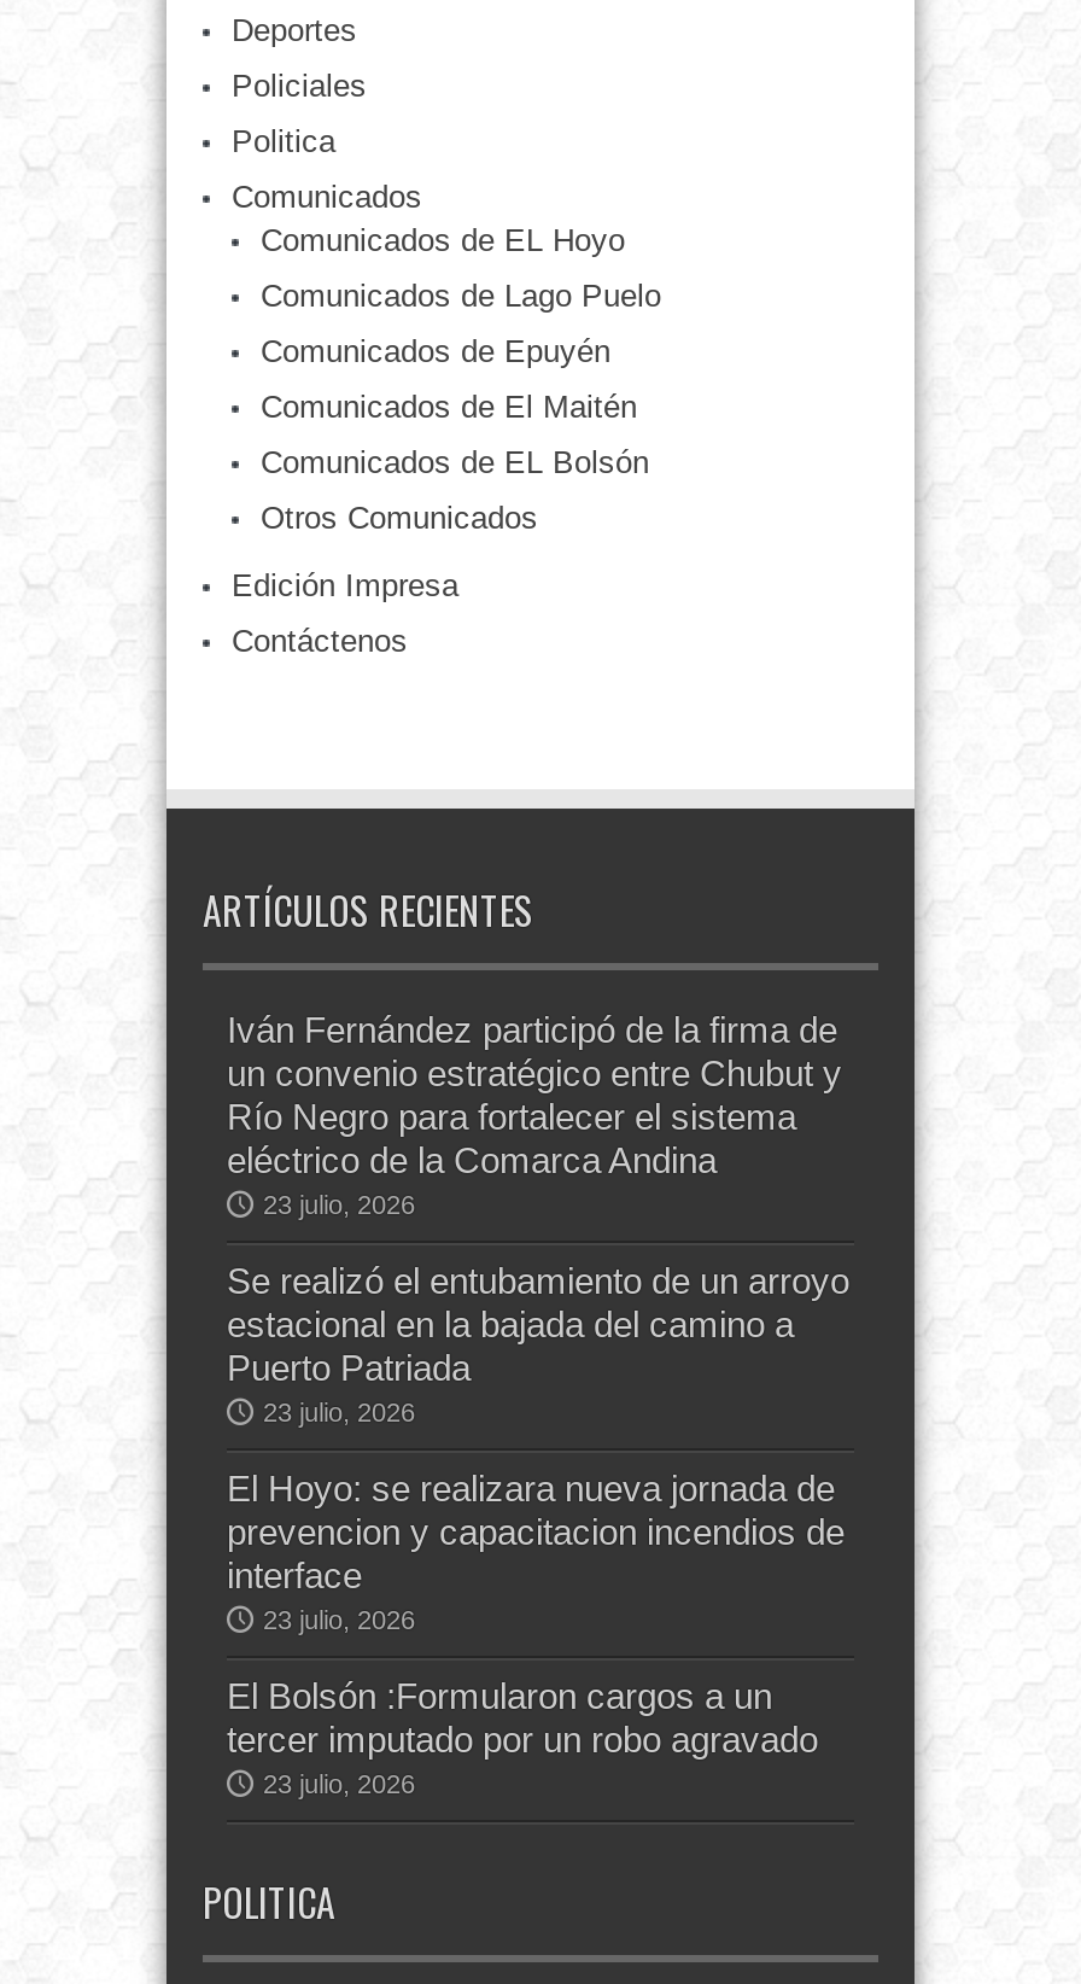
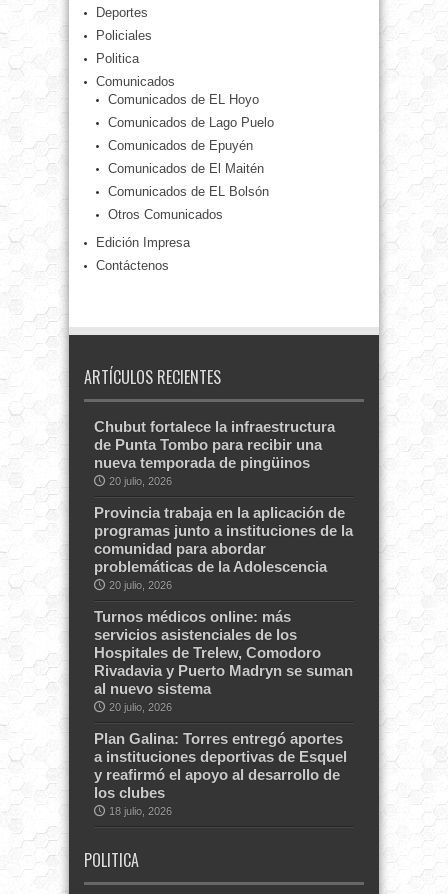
- Iván Fernández participó de la firma de
- un convenio estratégico entre Chubut y
- Río Negro para fortalecer el sistema
- eléctrico de la Comarca Andina
- 23 julio, 2026
+ Chubut fortalece la infraestructura
+ de Punta Tombo para recibir una
+ nueva temporada de pingüinos
+ 20 julio, 2026

- Se realizó el entubamiento de un arroyo
- estacional en la bajada del camino a
- Puerto Patriada
- 23 julio, 2026
+ Provincia trabaja en la aplicación de
+ programas junto a instituciones de la
+ comunidad para abordar
+ problemáticas de la Adolescencia
+ 20 julio, 2026

- El Hoyo: se realizara nueva jornada de
- prevencion y capacitacion incendios de
- interface
- 23 julio, 2026
+ Turnos médicos online: más
+ servicios asistenciales de los
+ Hospitales de Trelew, Comodoro
+ Rivadavia y Puerto Madryn se suman
+ al nuevo sistema
+ 20 julio, 2026

- El Bolsón :Formularon cargos a un
- tercer imputado por un robo agravado
- 23 julio, 2026
+ Plan Galina: Torres entregó aportes
+ a instituciones deportivas de Esquel
+ y reafirmó el apoyo al desarrollo de
+ los clubes
+ 18 julio, 2026
